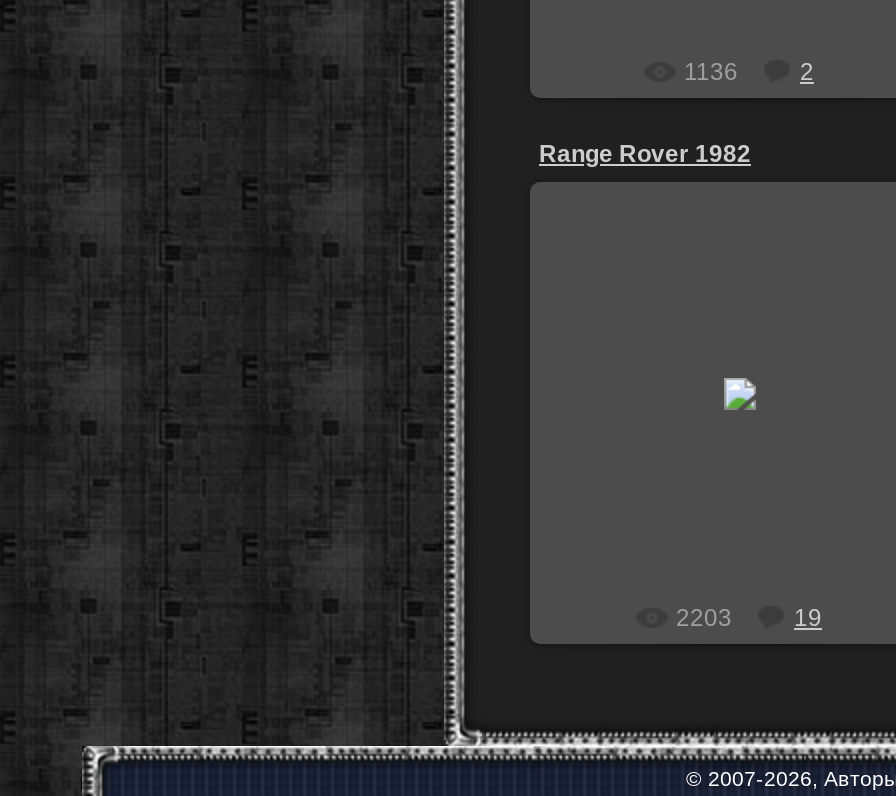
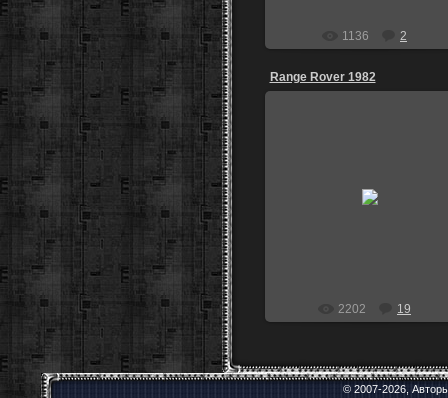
- 2203
+ 2202
